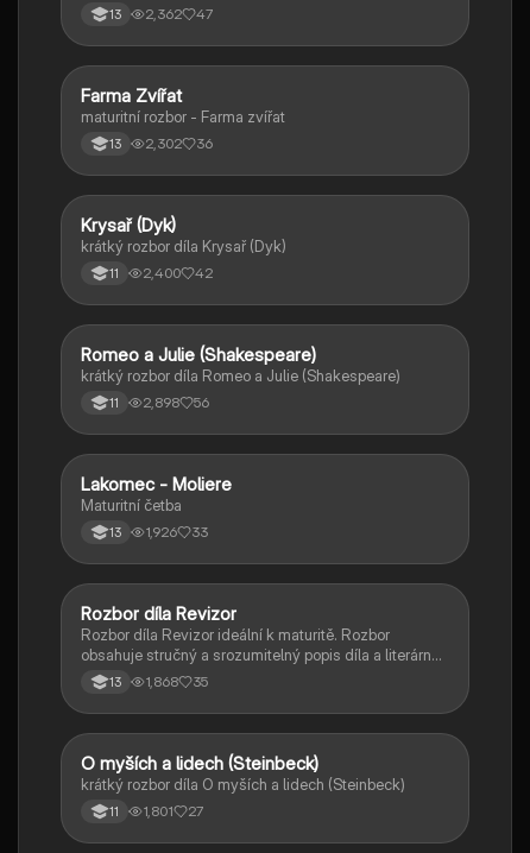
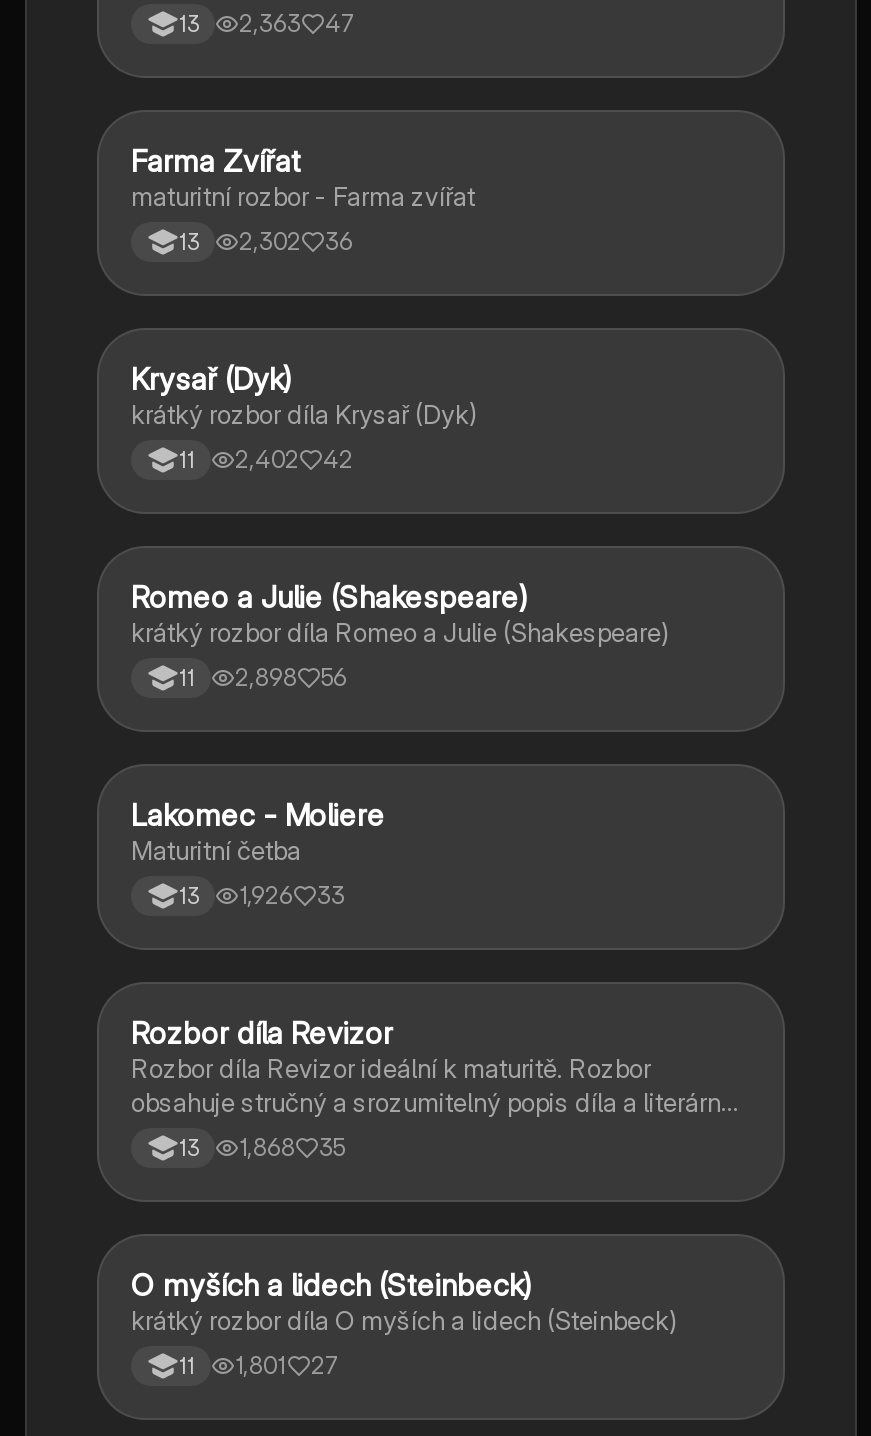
- 13 2,362 47
+ 13 2,363 47

- 11 2,400 42
+ 11 2,402 42
